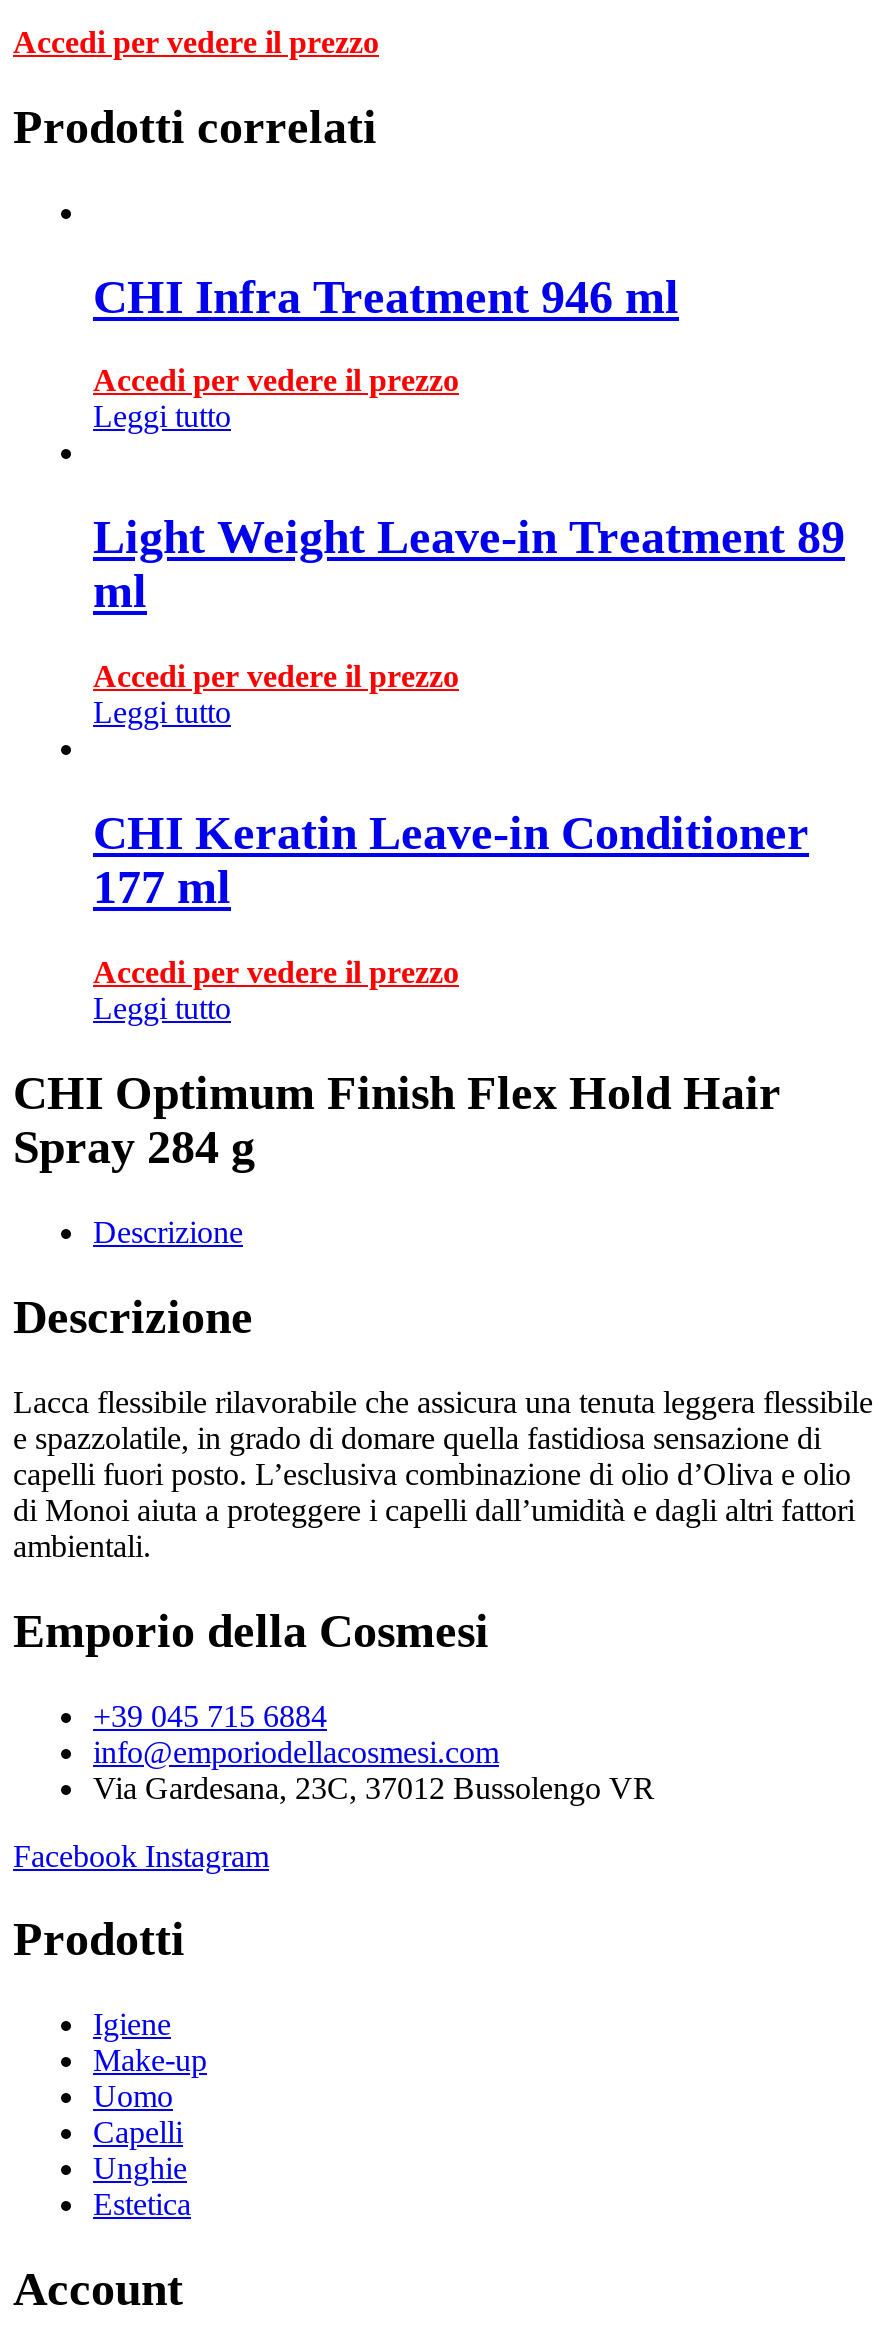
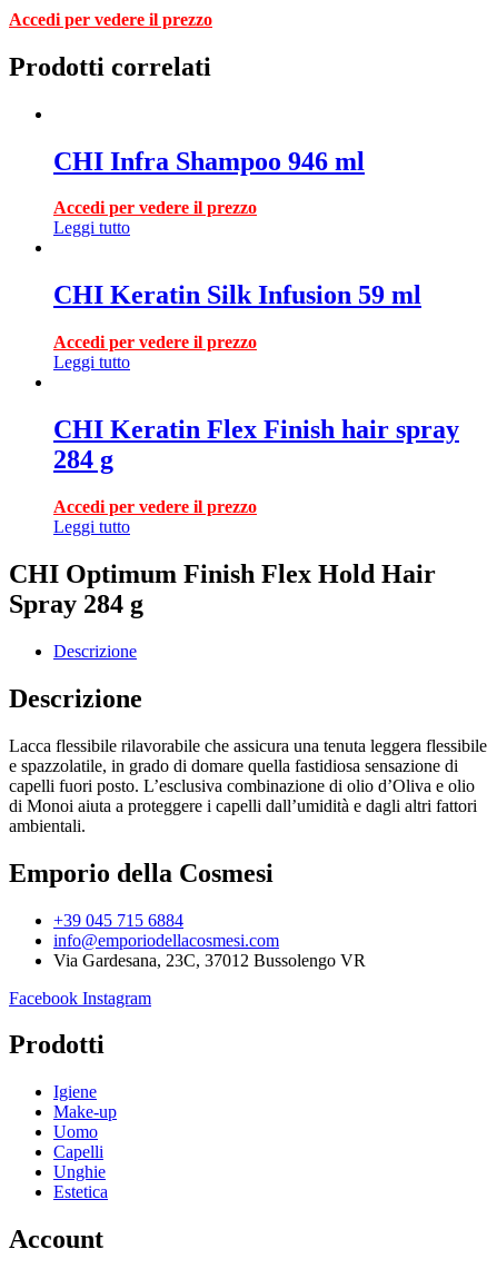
- CHI Infra Treatment 946 ml
+ CHI Infra Shampoo 946 ml

- Light Weight Leave-in Treatment 89
- ml
+ CHI Keratin Silk Infusion 59 ml

- CHI Keratin Leave-in Conditioner
- 177 ml
+ CHI Keratin Flex Finish hair spray
+ 284 g
